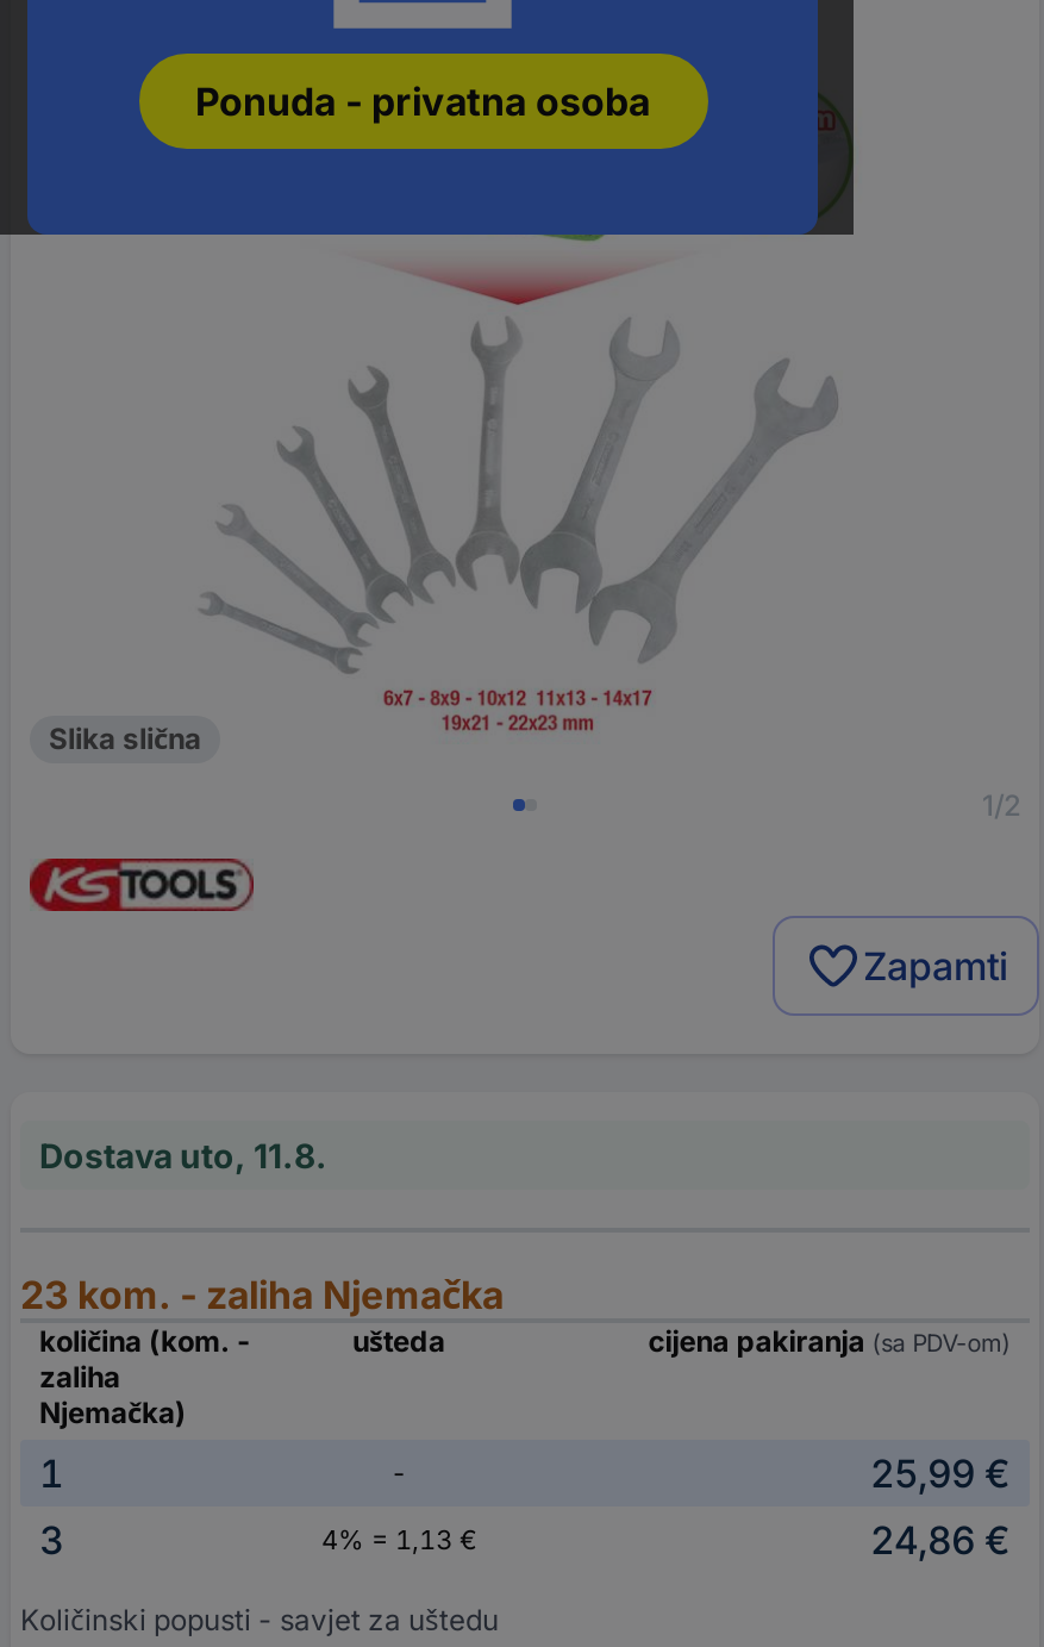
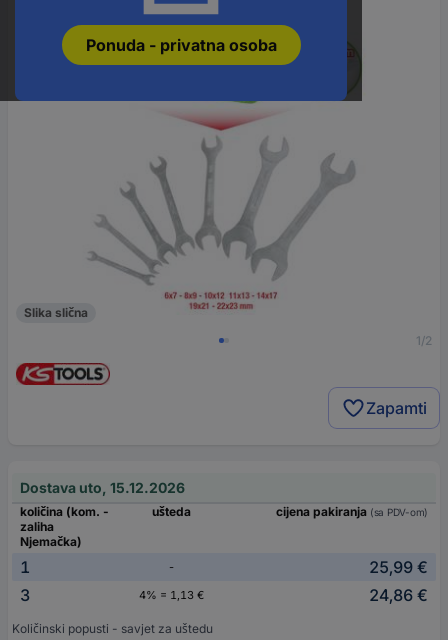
- Dostava uto, 11.8.
- 23 kom. - zaliha Njemačka
+ Dostava uto, 15.12.2026
